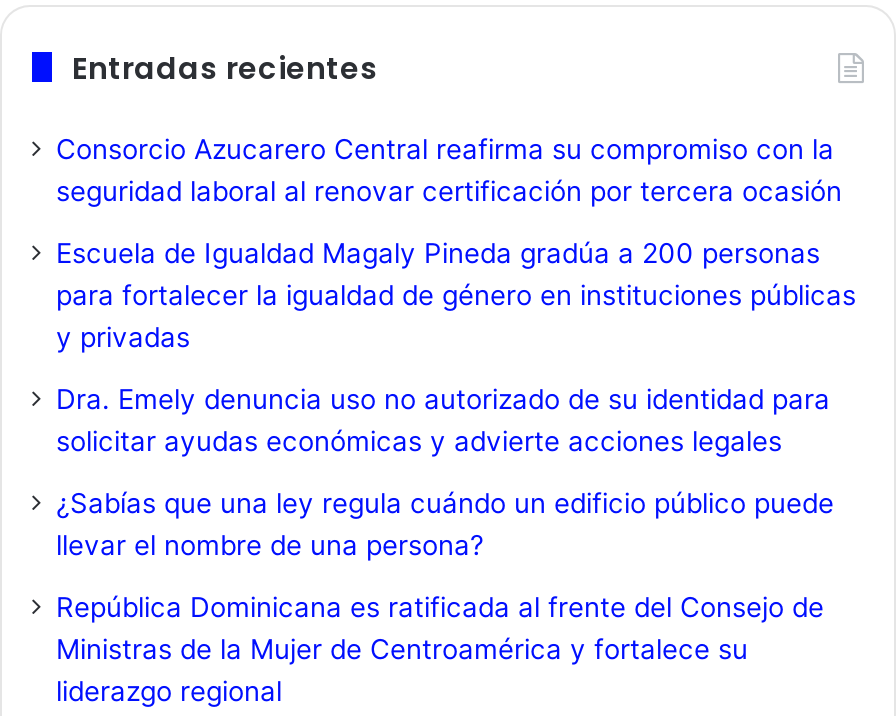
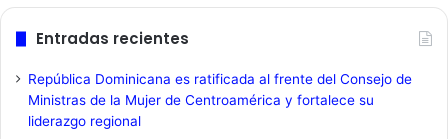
- Consorcio Azucarero Central reafirma su compromiso con la
- seguridad laboral al renovar certificación por tercera ocasión
- Escuela de Igualdad Magaly Pineda gradúa a 200 personas
- para fortalecer la igualdad de género en instituciones públicas
- y privadas
- Dra. Emely denuncia uso no autorizado de su identidad para
- solicitar ayudas económicas y advierte acciones legales
- ¿Sabías que una ley regula cuándo un edificio público puede
- llevar el nombre de una persona?
